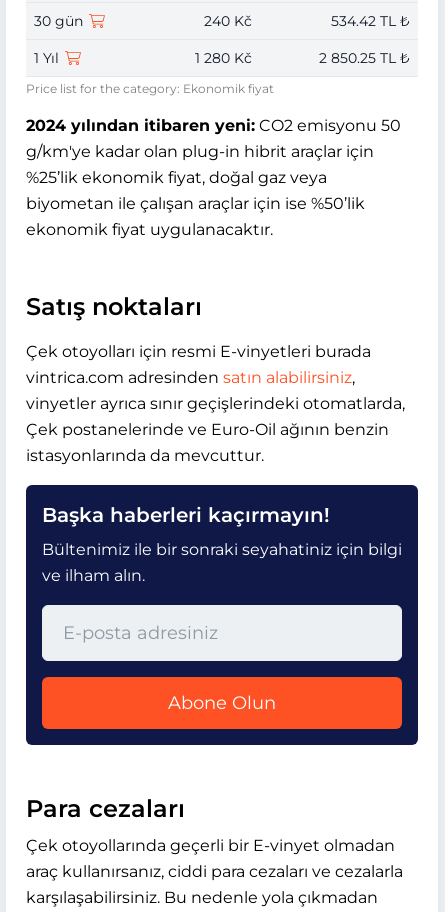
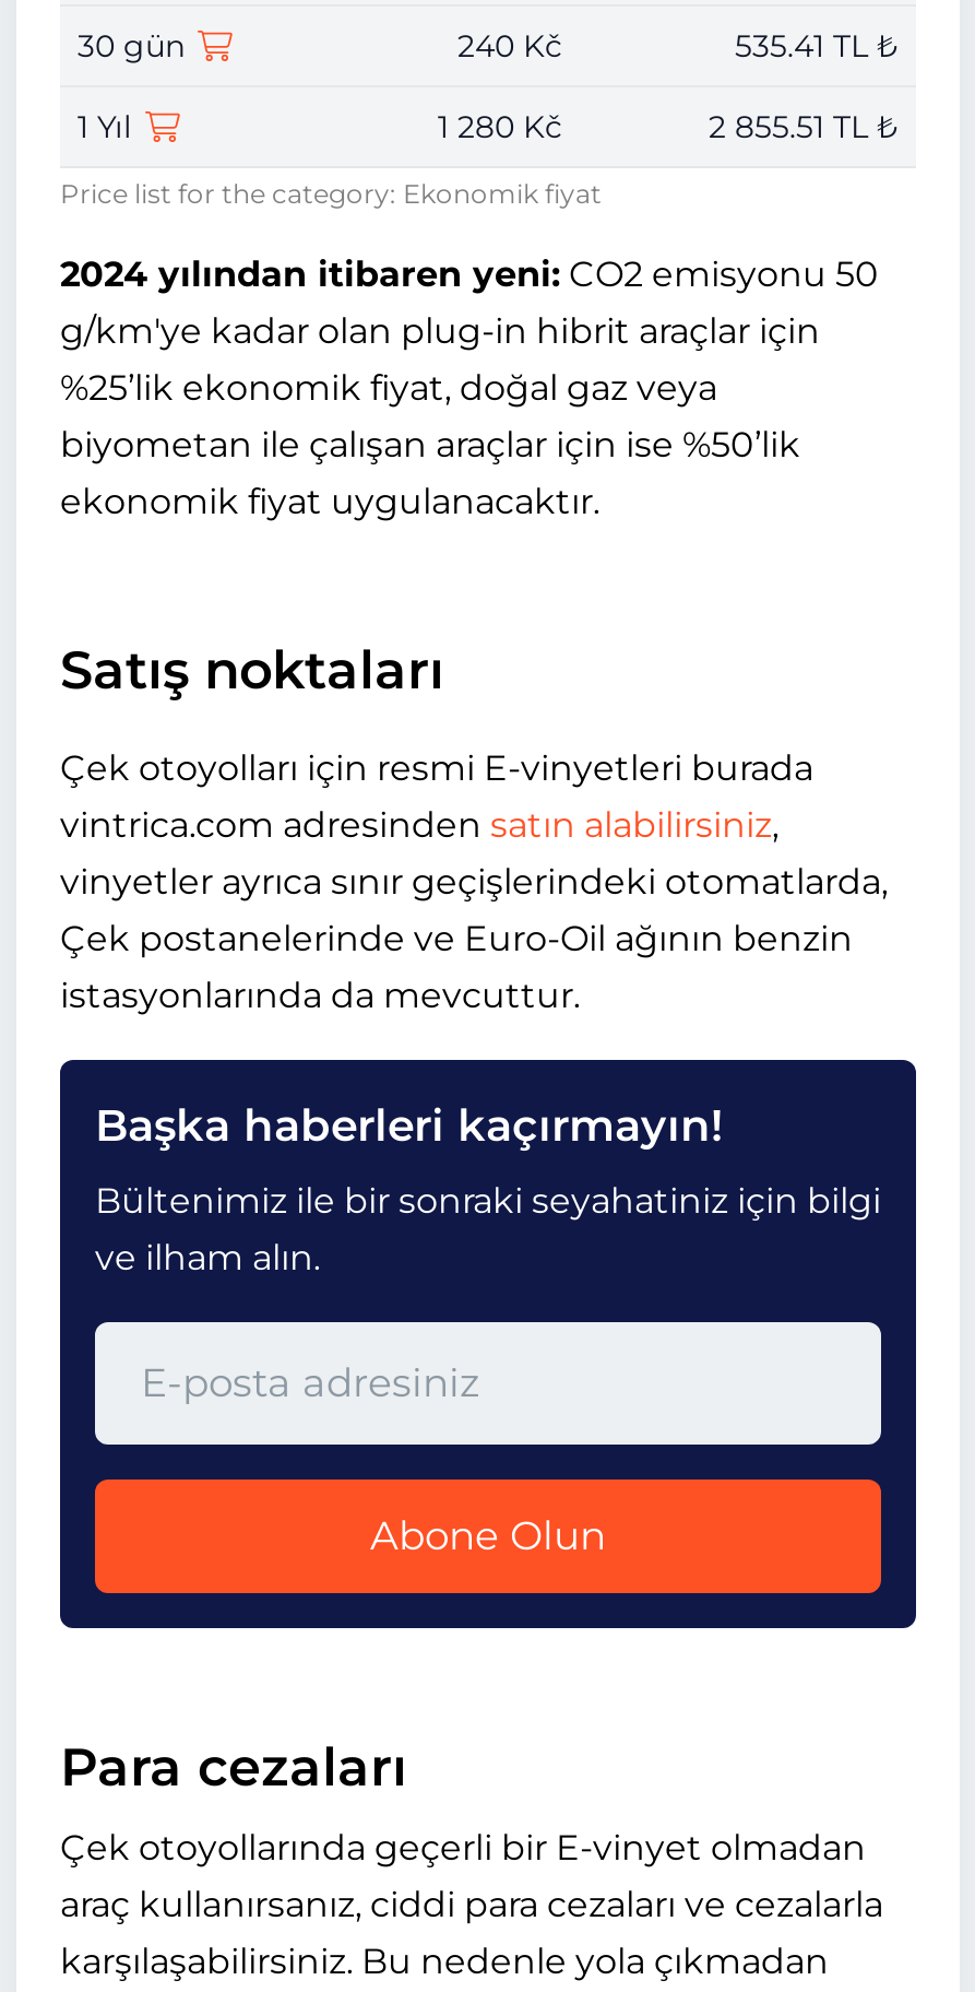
- 534.42 TL ₺
+ 535.41 TL ₺

- 2 850.25 TL ₺
+ 2 855.51 TL ₺
